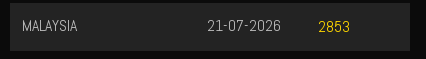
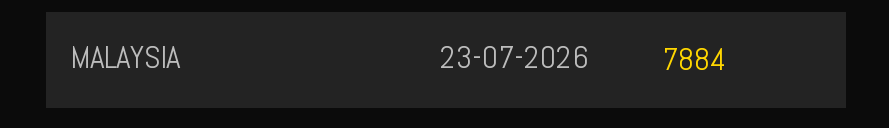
- 21-07-2026
+ 23-07-2026

- 2853
+ 7884
